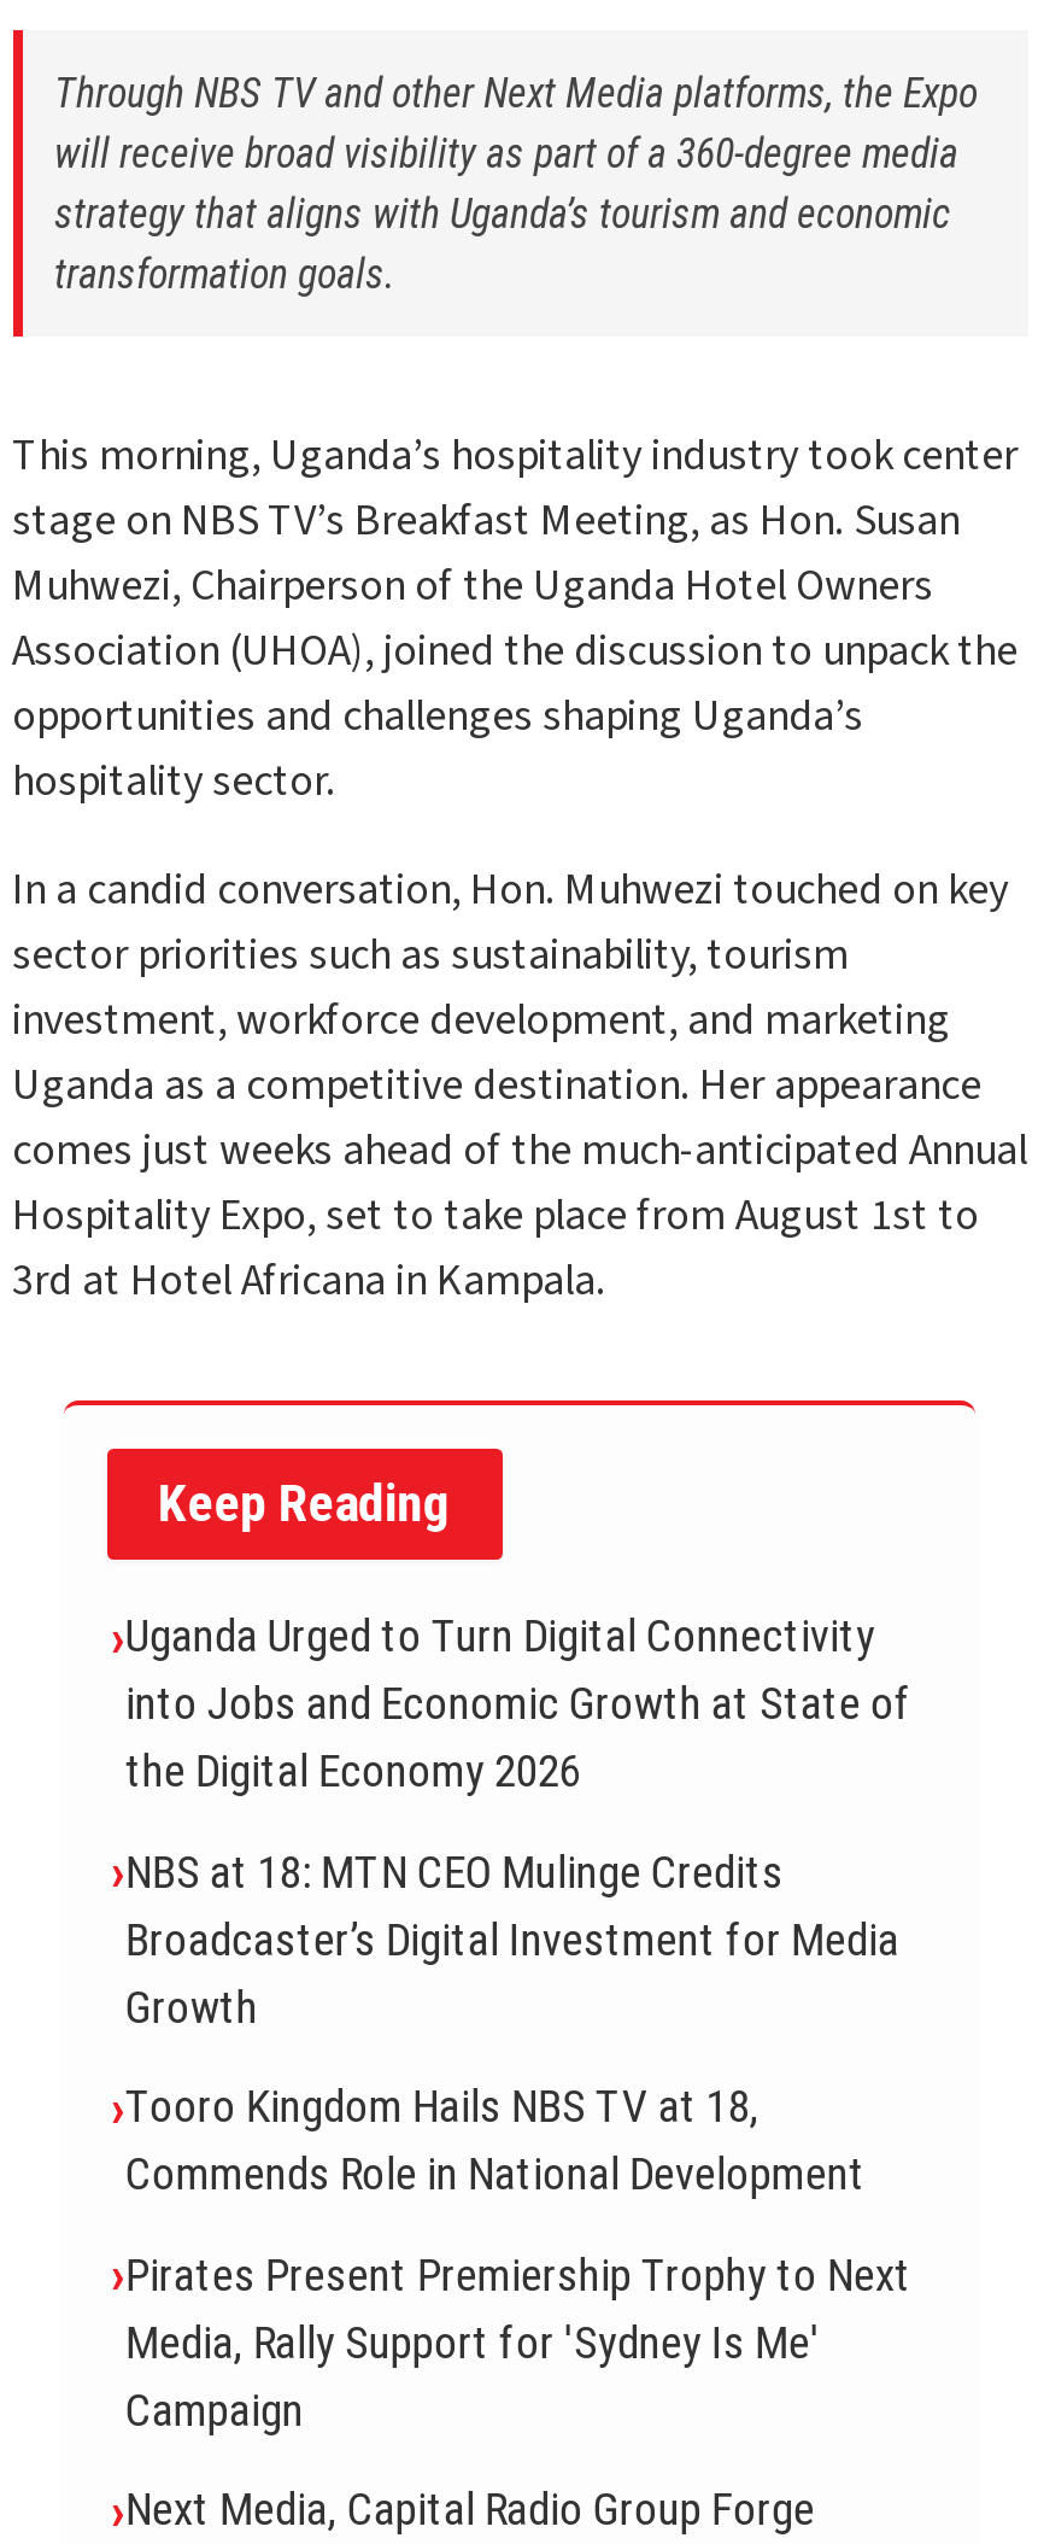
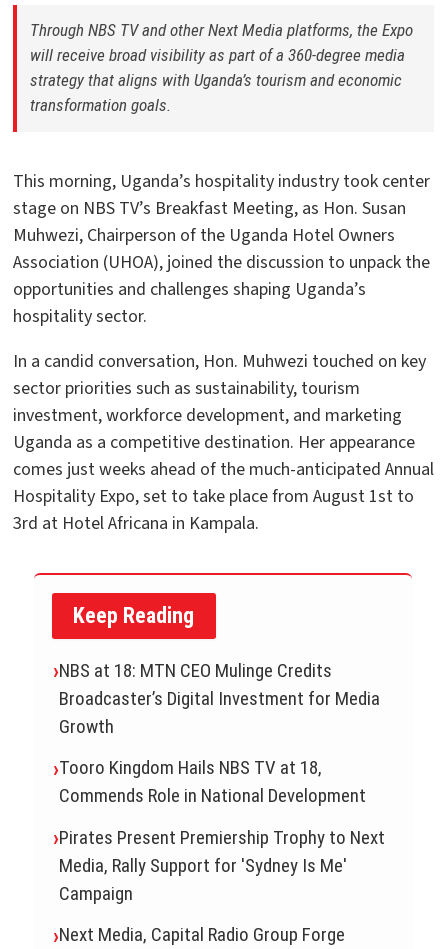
- Uganda Urged to Turn Digital Connectivity
- into Jobs and Economic Growth at State of
- the Digital Economy 2026
